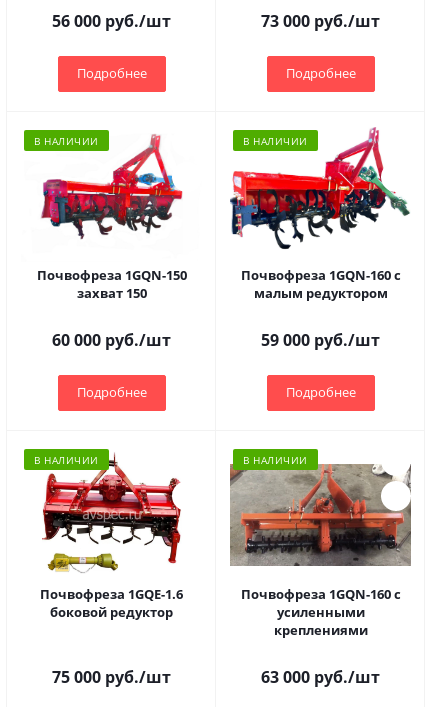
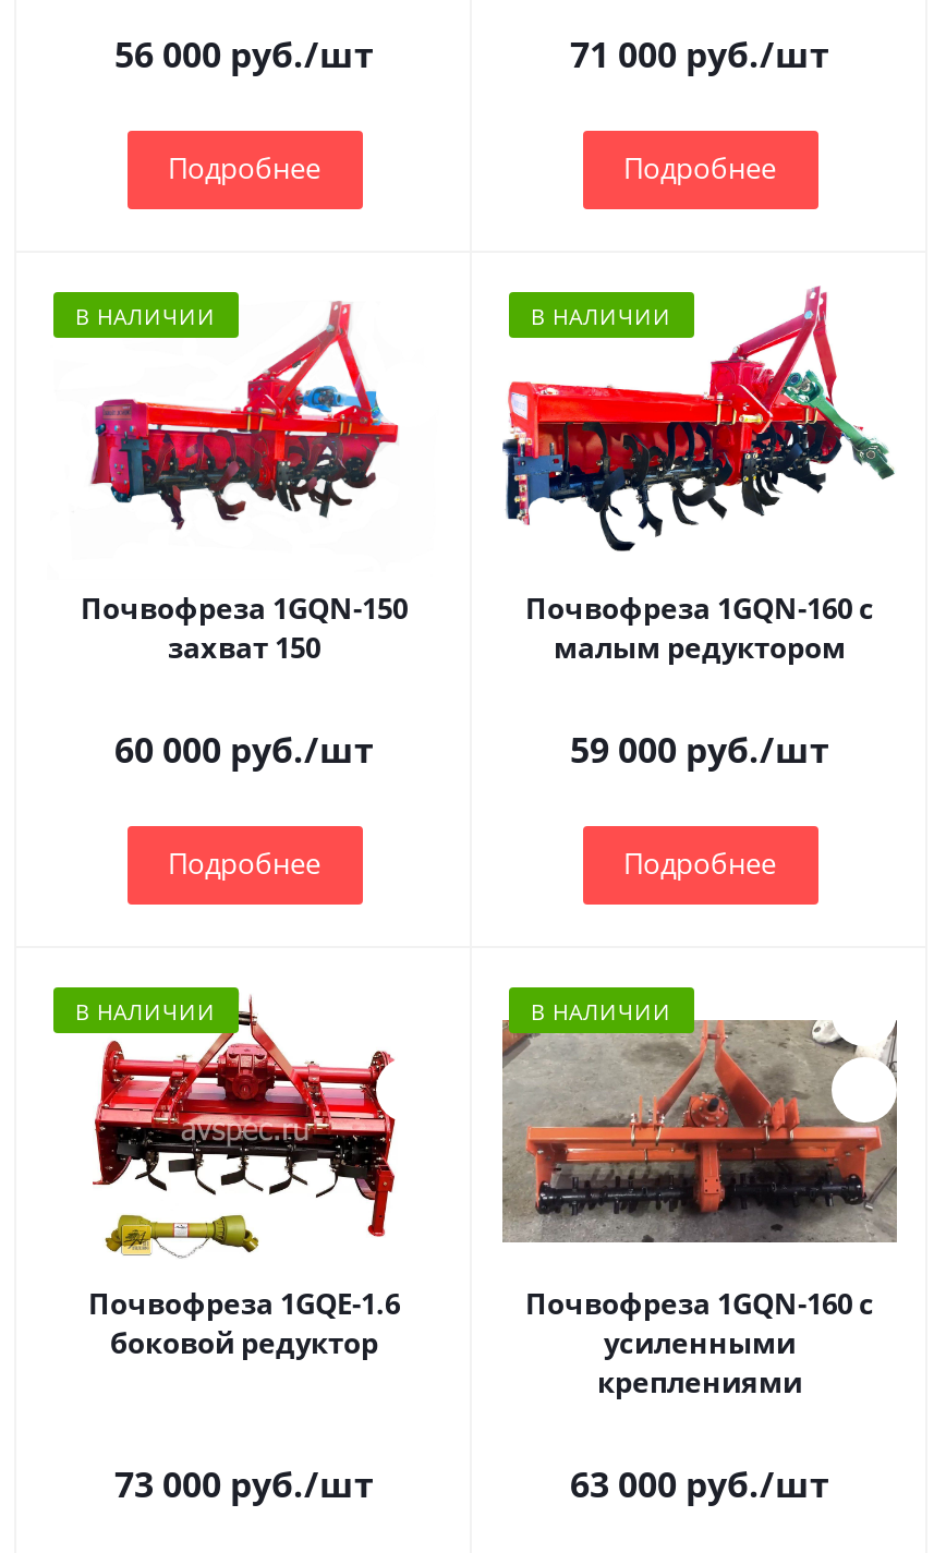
- 73 000 руб./шт
+ 71 000 руб./шт

- 75 000 руб./шт
+ 73 000 руб./шт
